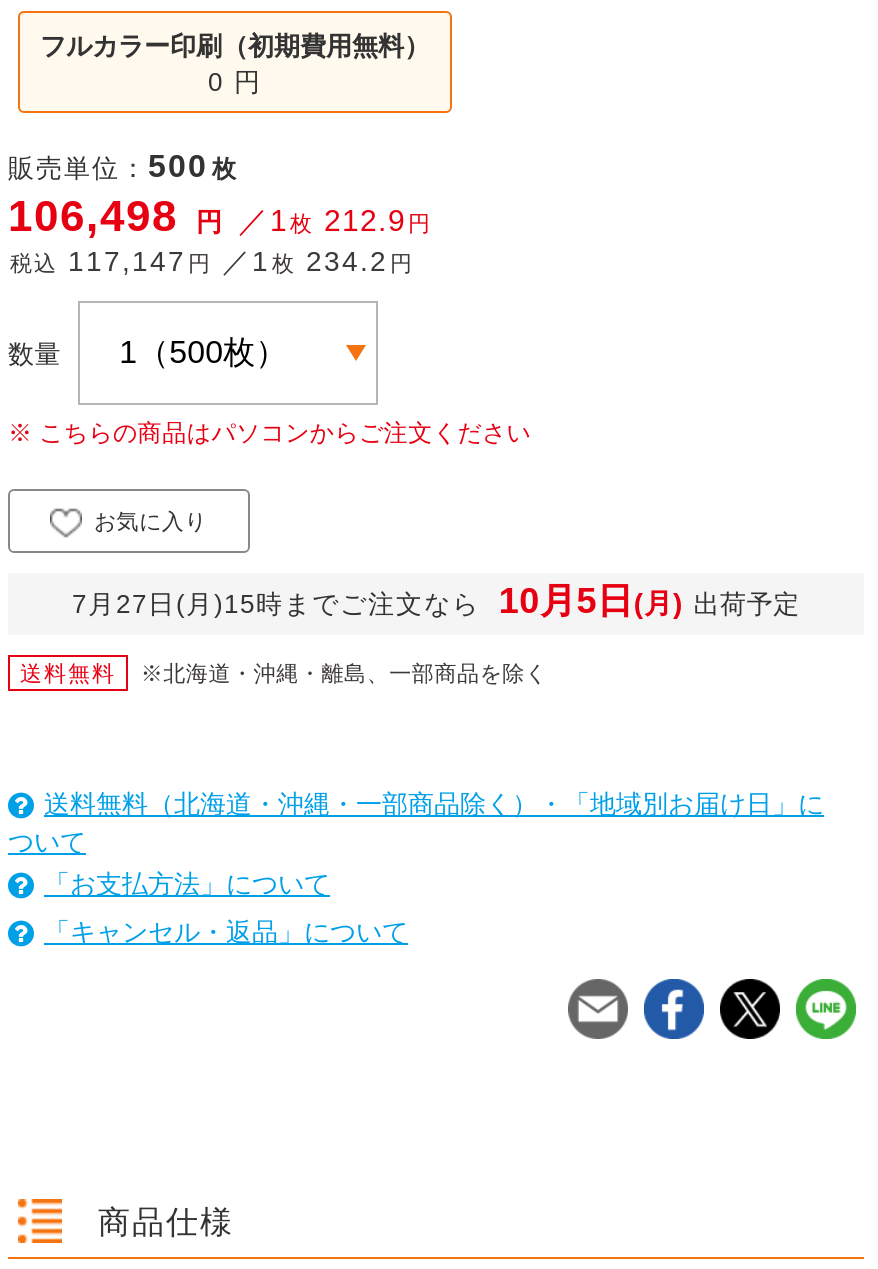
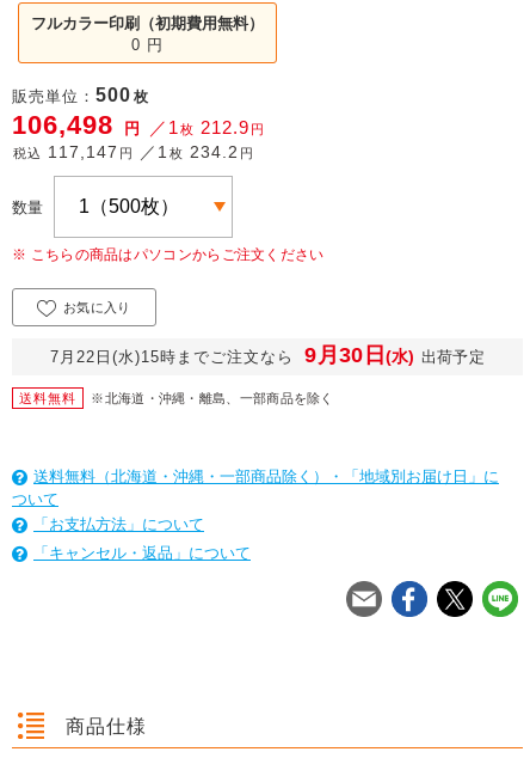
- 7月27日(月)15時までご注文なら
+ 7月22日(水)15時までご注文なら

- 10月5日(月) 出荷予定
+ 9月30日(水) 出荷予定
